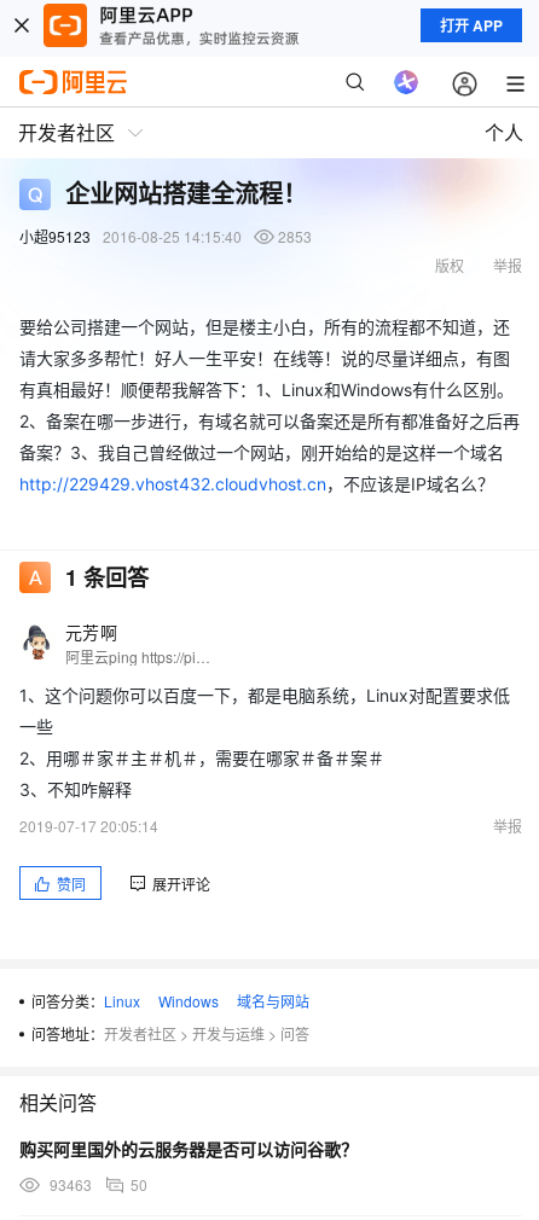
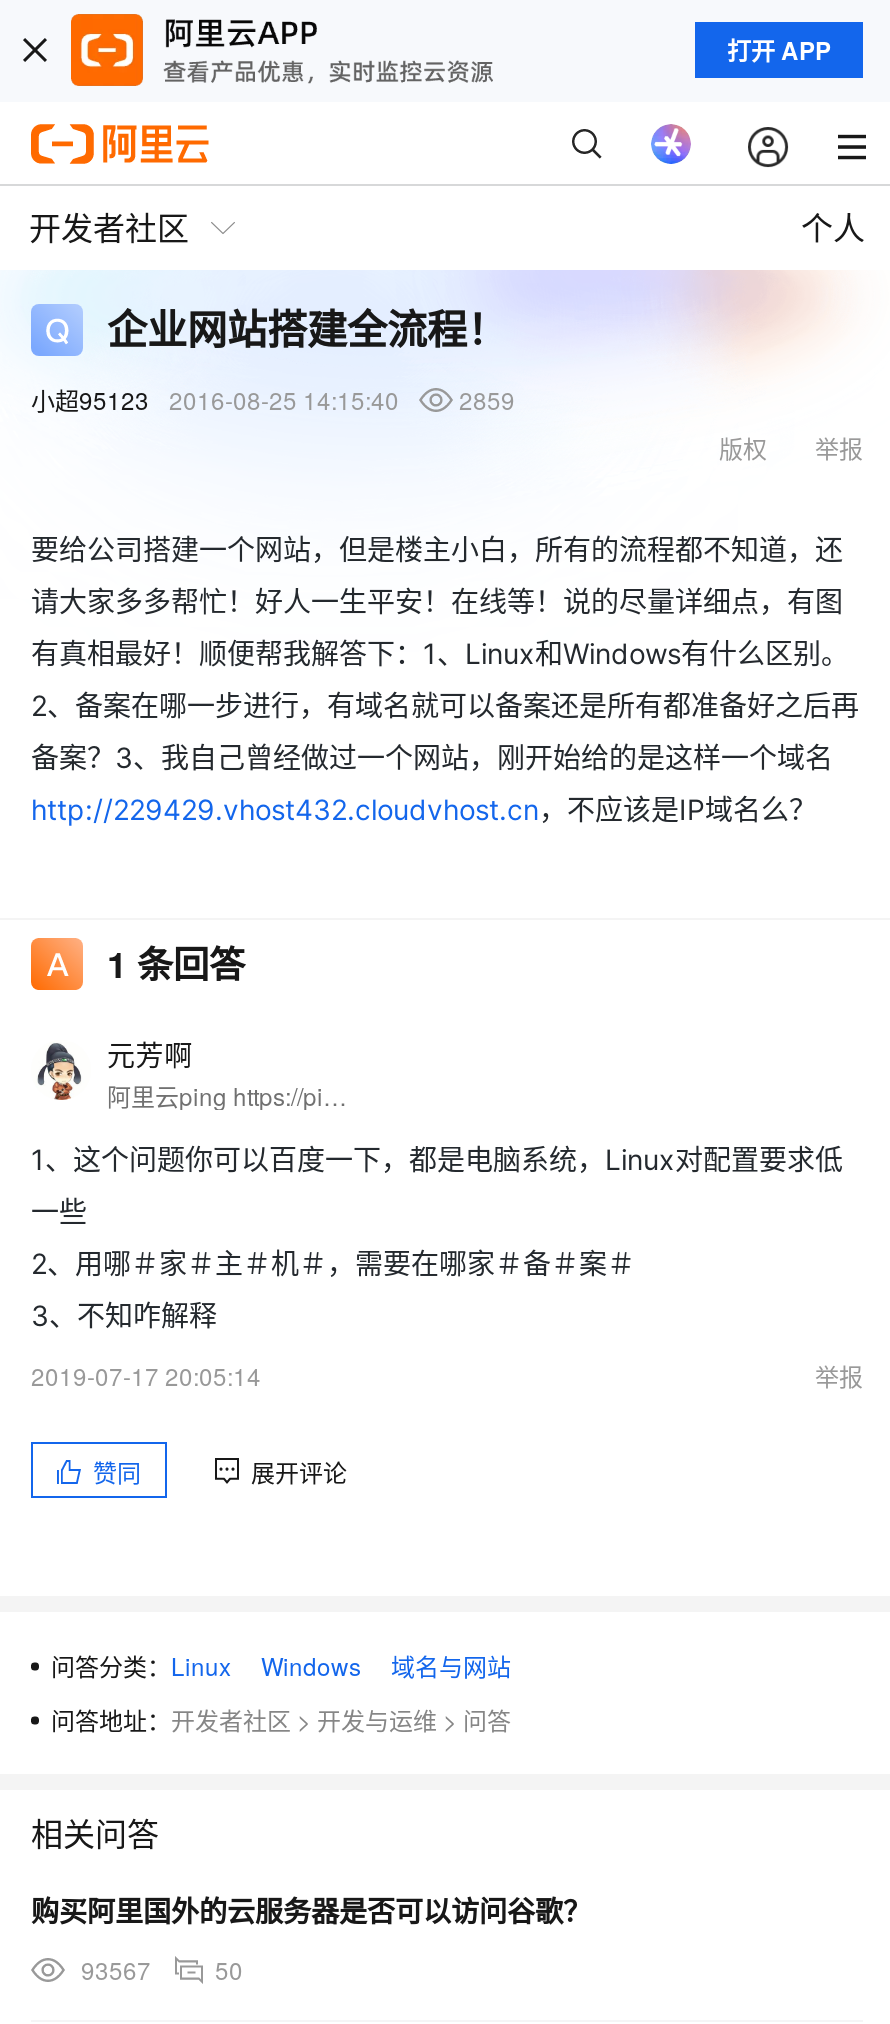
- 小超95123 2016-08-25 14:15:40 2853
+ 小超95123 2016-08-25 14:15:40 2859

- 93463 50
+ 93567 50
